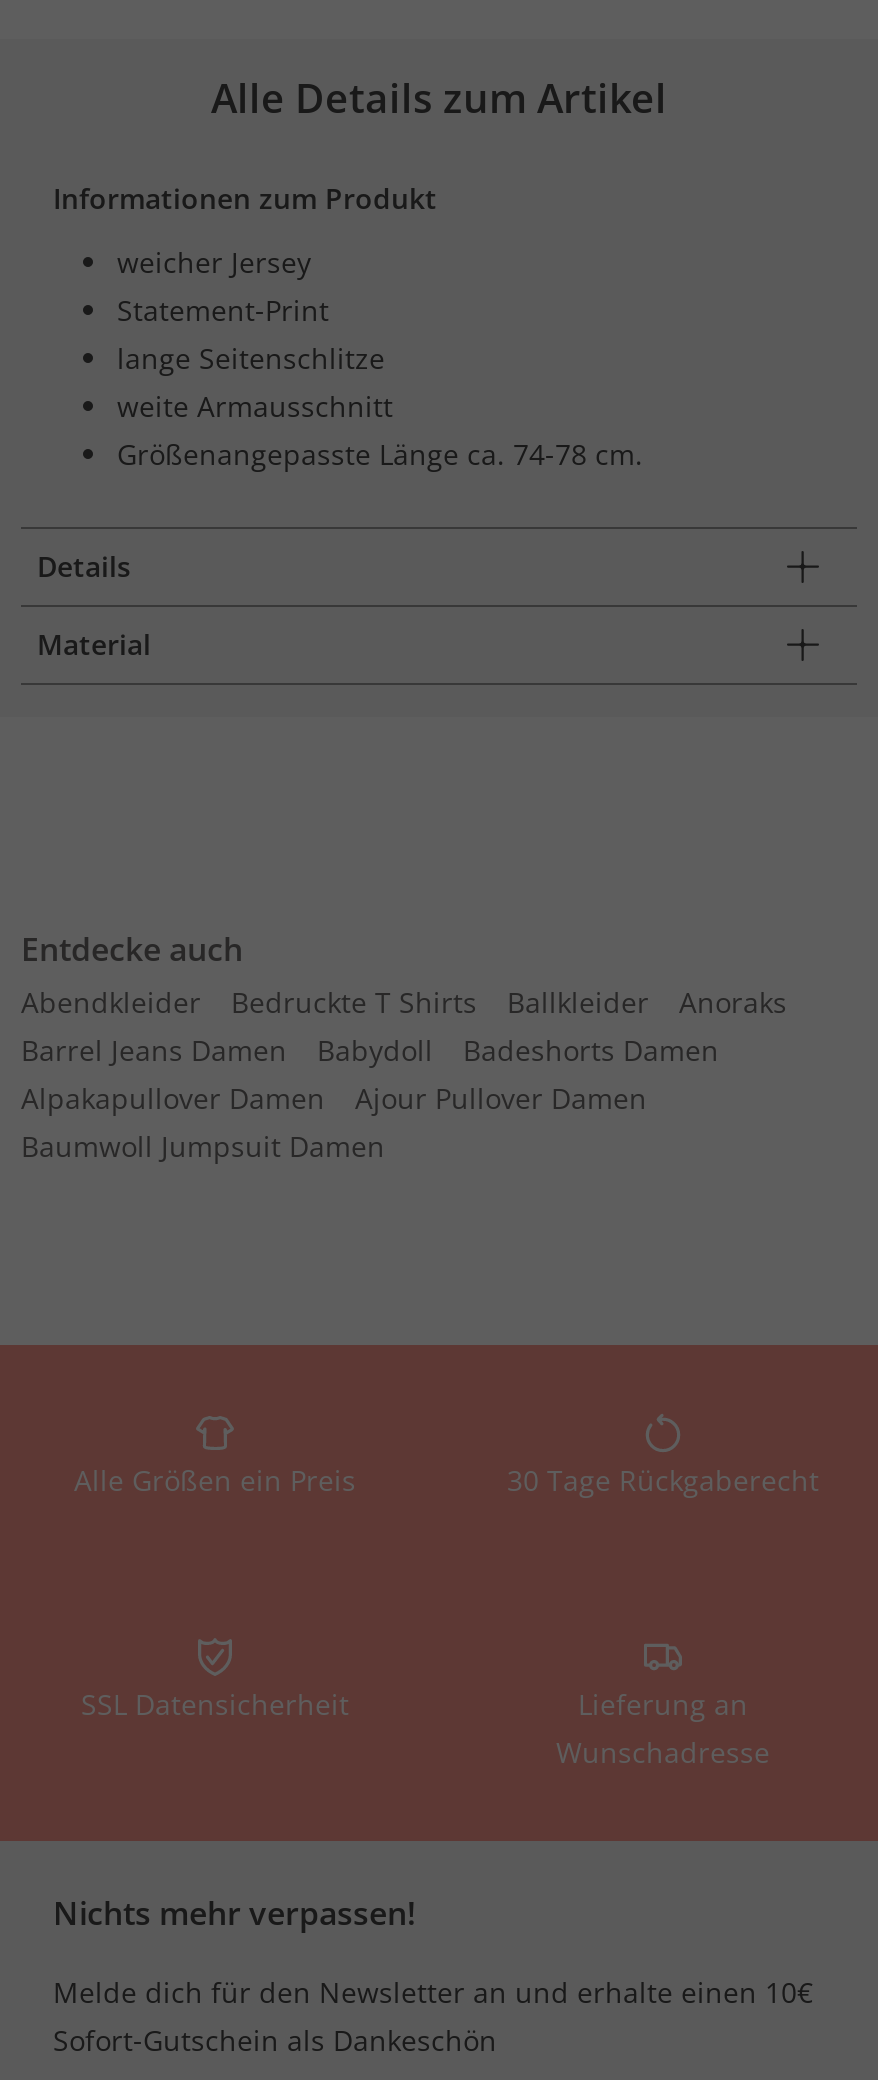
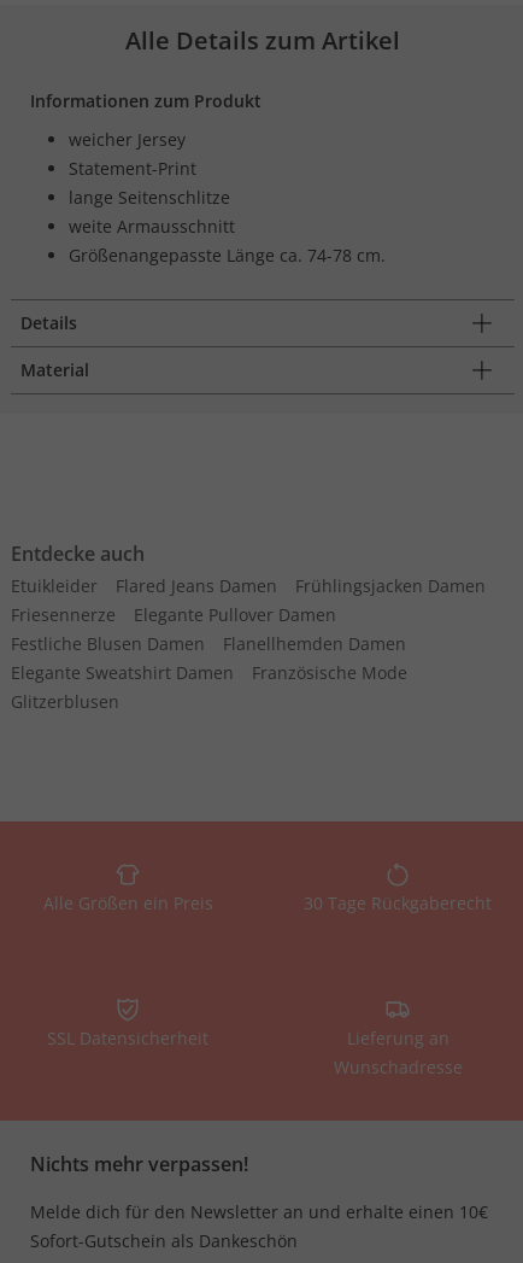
- Abendkleider
- Bedruckte T Shirts
- Ballkleider
- Anoraks
- Barrel Jeans Damen
- Babydoll
- Badeshorts Damen
- Alpakapullover Damen
- Ajour Pullover Damen
- Baumwoll Jumpsuit Damen
+ Etuikleider
+ Flared Jeans Damen
+ Frühlingsjacken Damen
+ Friesennerze
+ Elegante Pullover Damen
+ Festliche Blusen Damen
+ Flanellhemden Damen
+ Elegante Sweatshirt Damen
+ Französische Mode
+ Glitzerblusen
